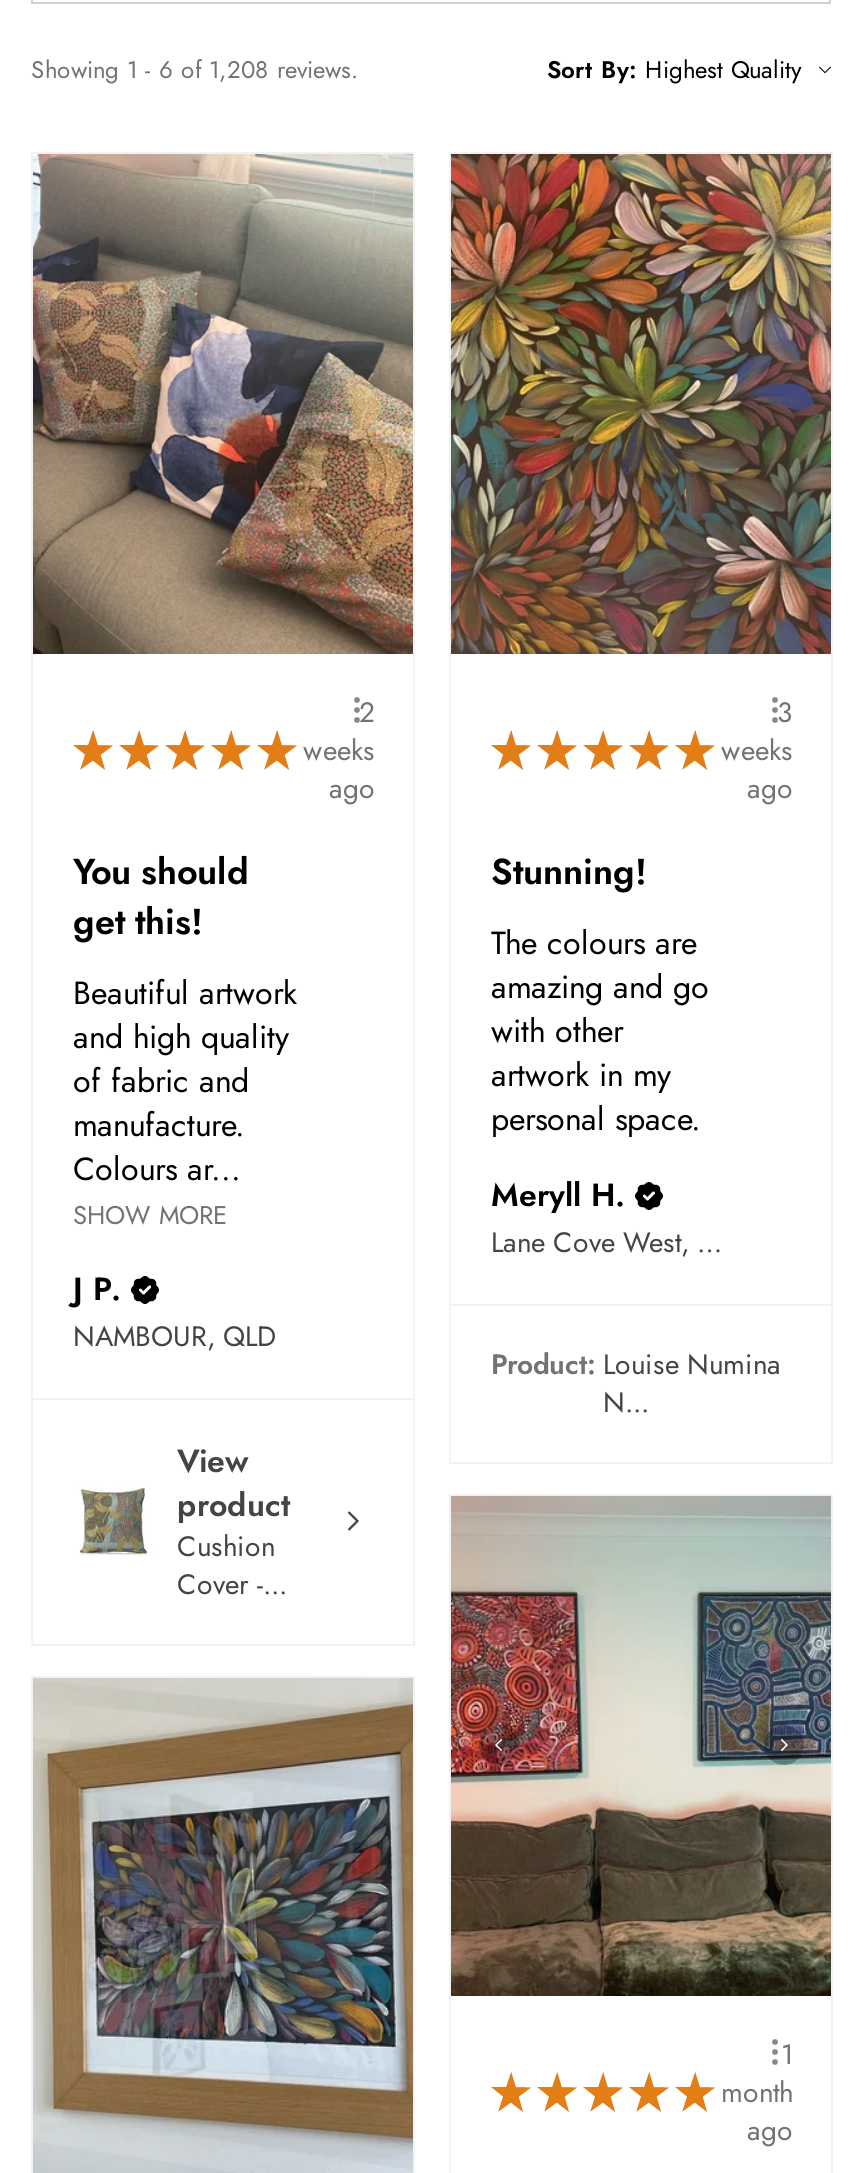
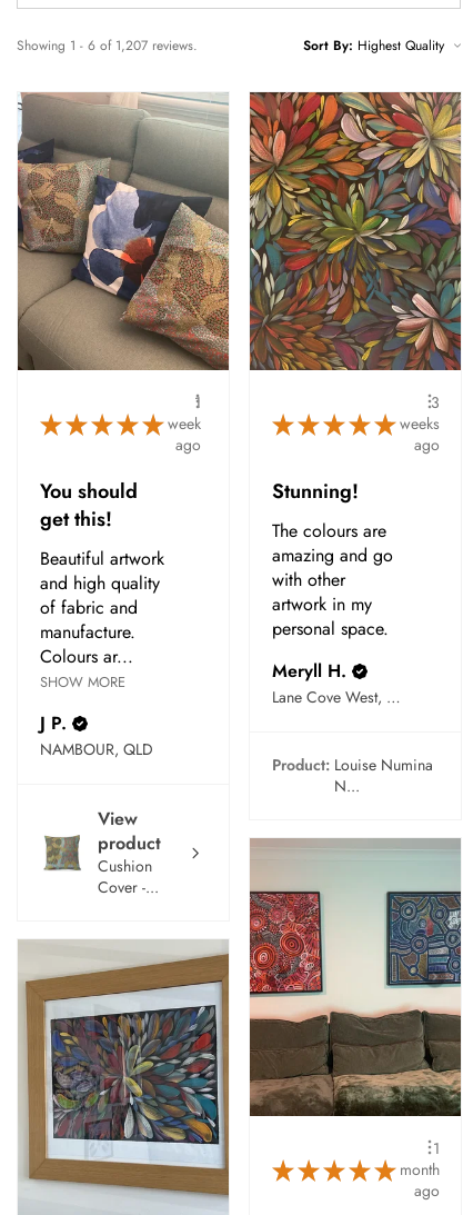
- Showing 1 - 6 of 1,208 reviews.
+ Showing 1 - 6 of 1,207 reviews.

- 2
- weeks
+ 1
+ week
